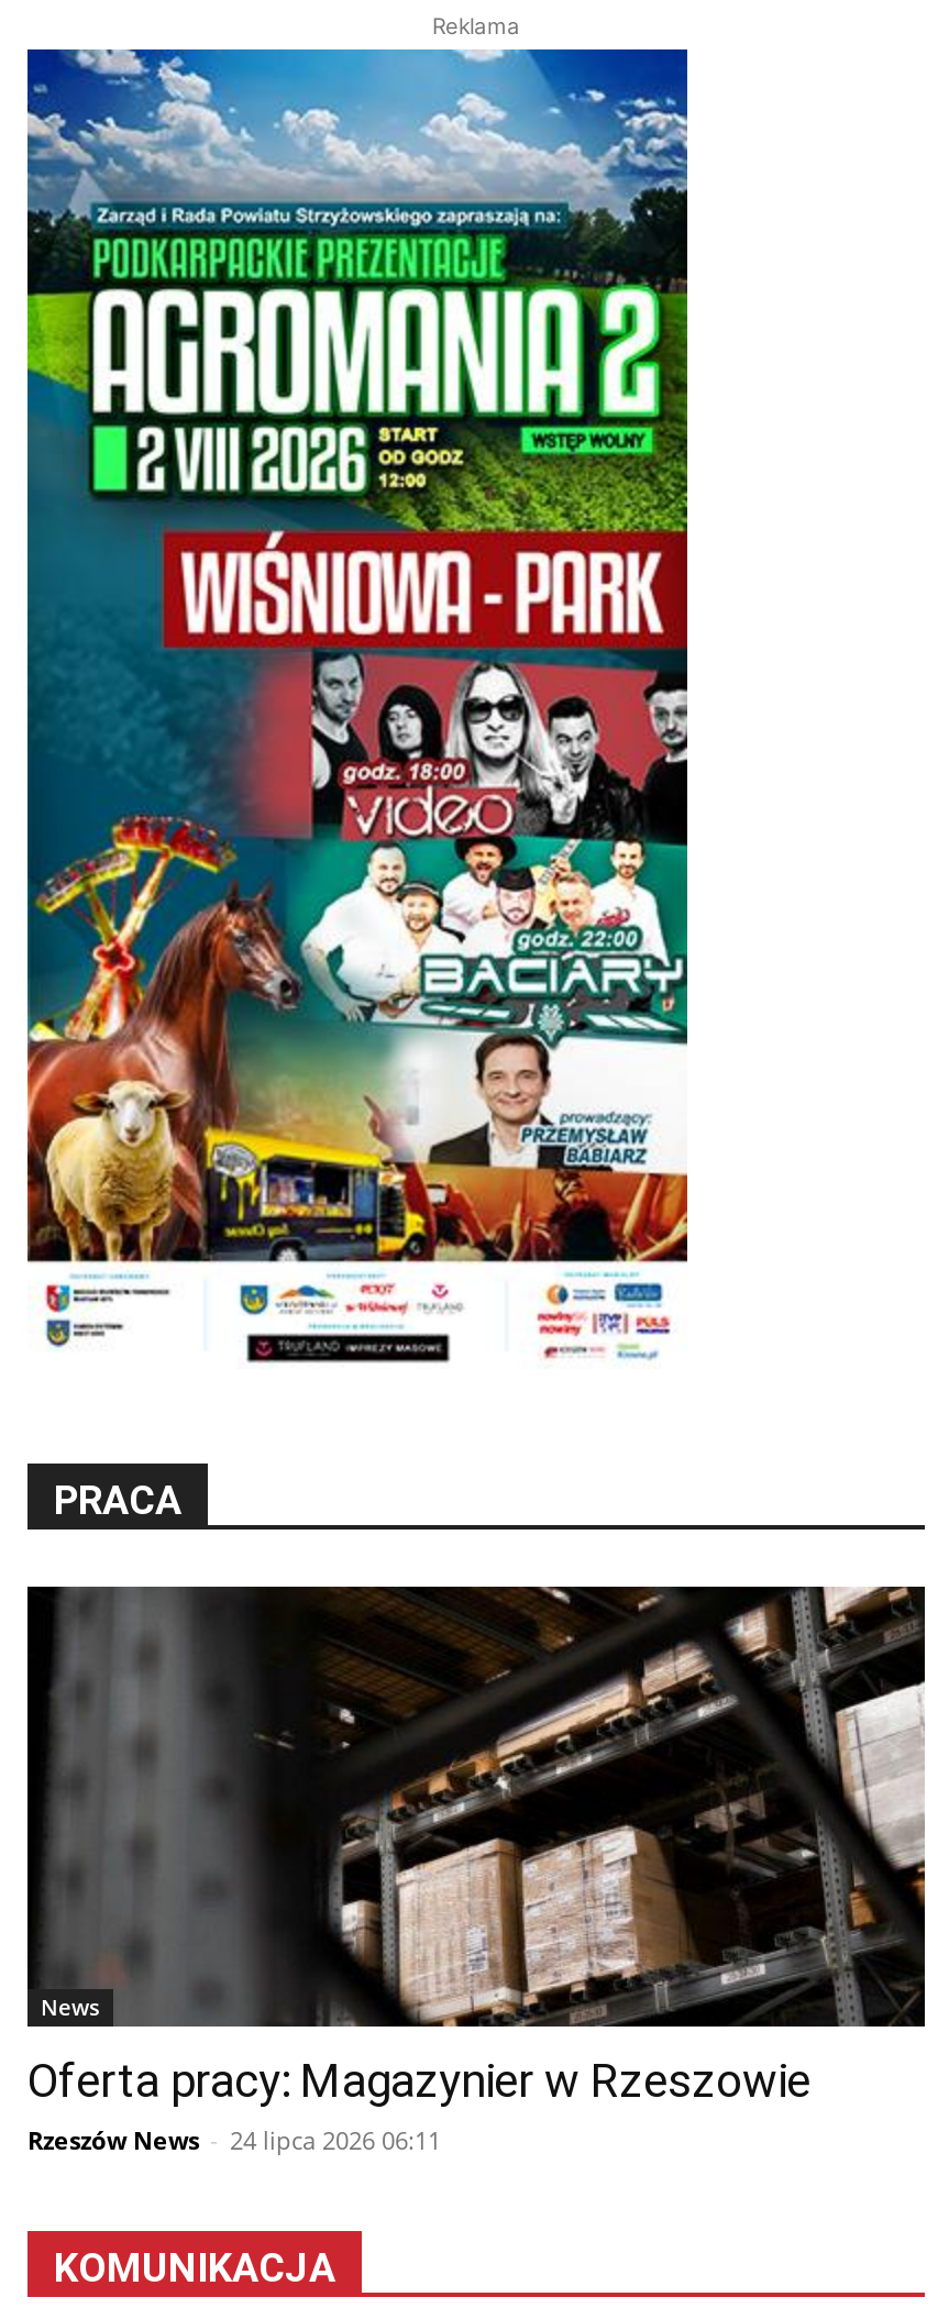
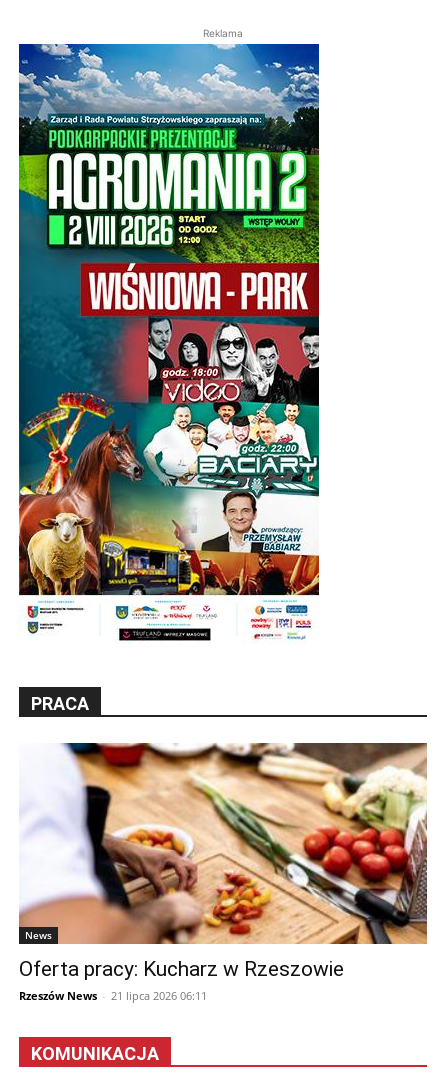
- [image]
- Oferta pracy: Magazynier w Rzeszowie
+ [image]
+ Oferta pracy: Kucharz w Rzeszowie

- Rzeszów News - 24 lipca 2026 06:11
+ Rzeszów News - 21 lipca 2026 06:11
